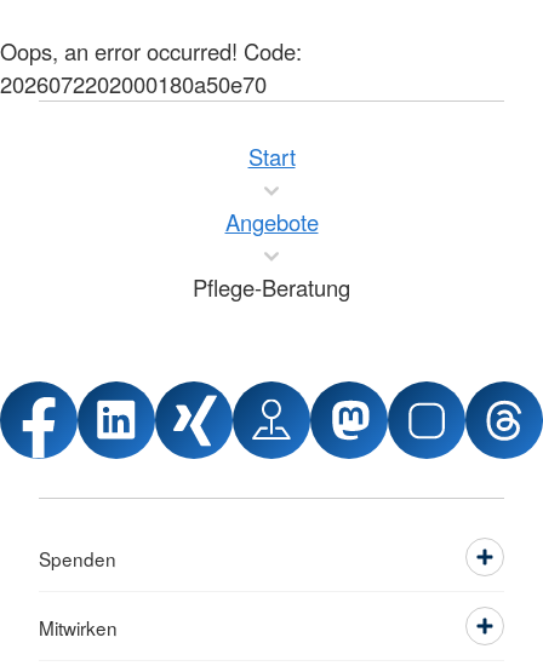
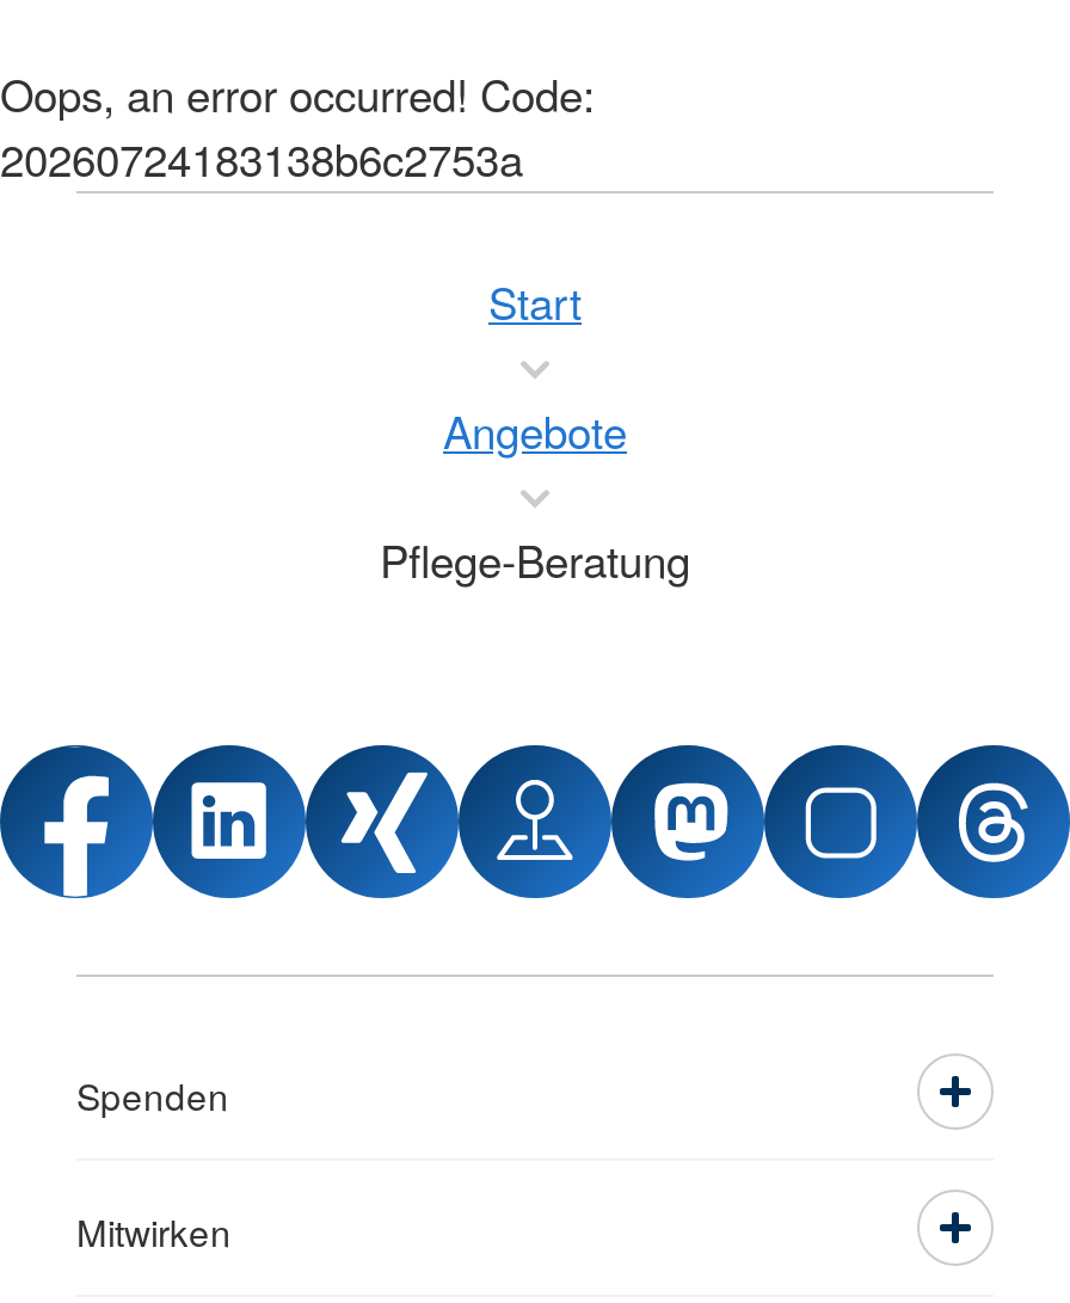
- 2026072202000180a50e70
+ 20260724183138b6c2753a
